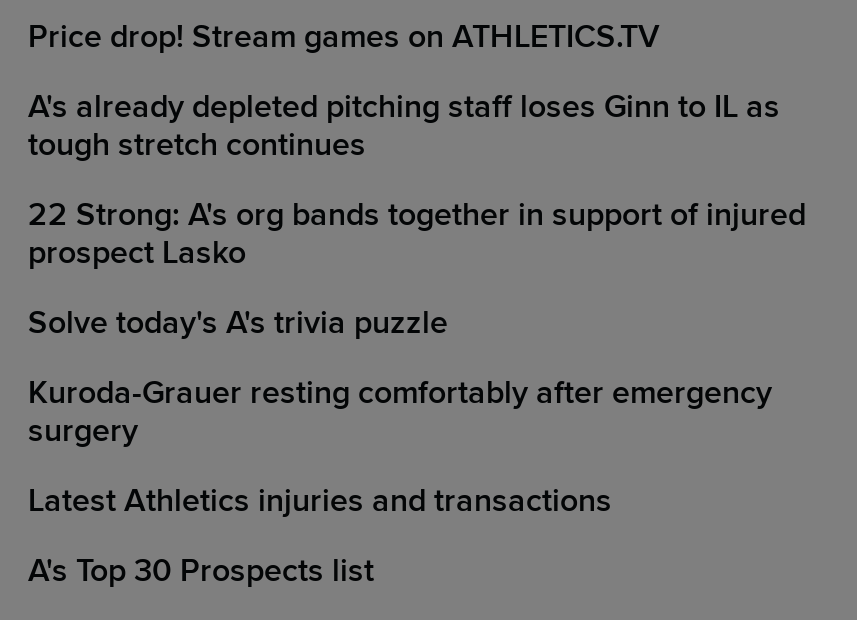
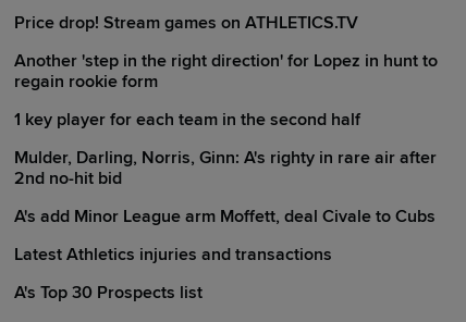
- A's already depleted pitching staff loses Ginn to IL as
- tough stretch continues
+ Another 'step in the right direction' for Lopez in hunt to
+ regain rookie form

- 22 Strong: A's org bands together in support of injured
- prospect Lasko
+ 1 key player for each team in the second half

- Solve today's A's trivia puzzle
+ Mulder, Darling, Norris, Ginn: A's righty in rare air after
+ 2nd no-hit bid

- Kuroda-Grauer resting comfortably after emergency
- surgery
+ A's add Minor League arm Moffett, deal Civale to Cubs
